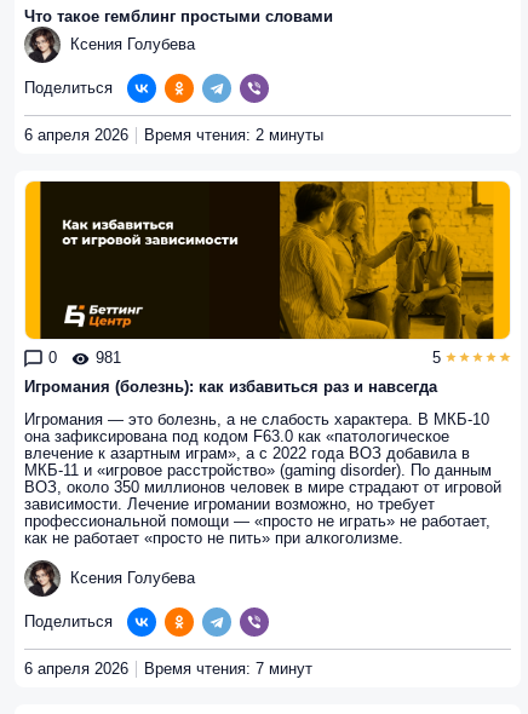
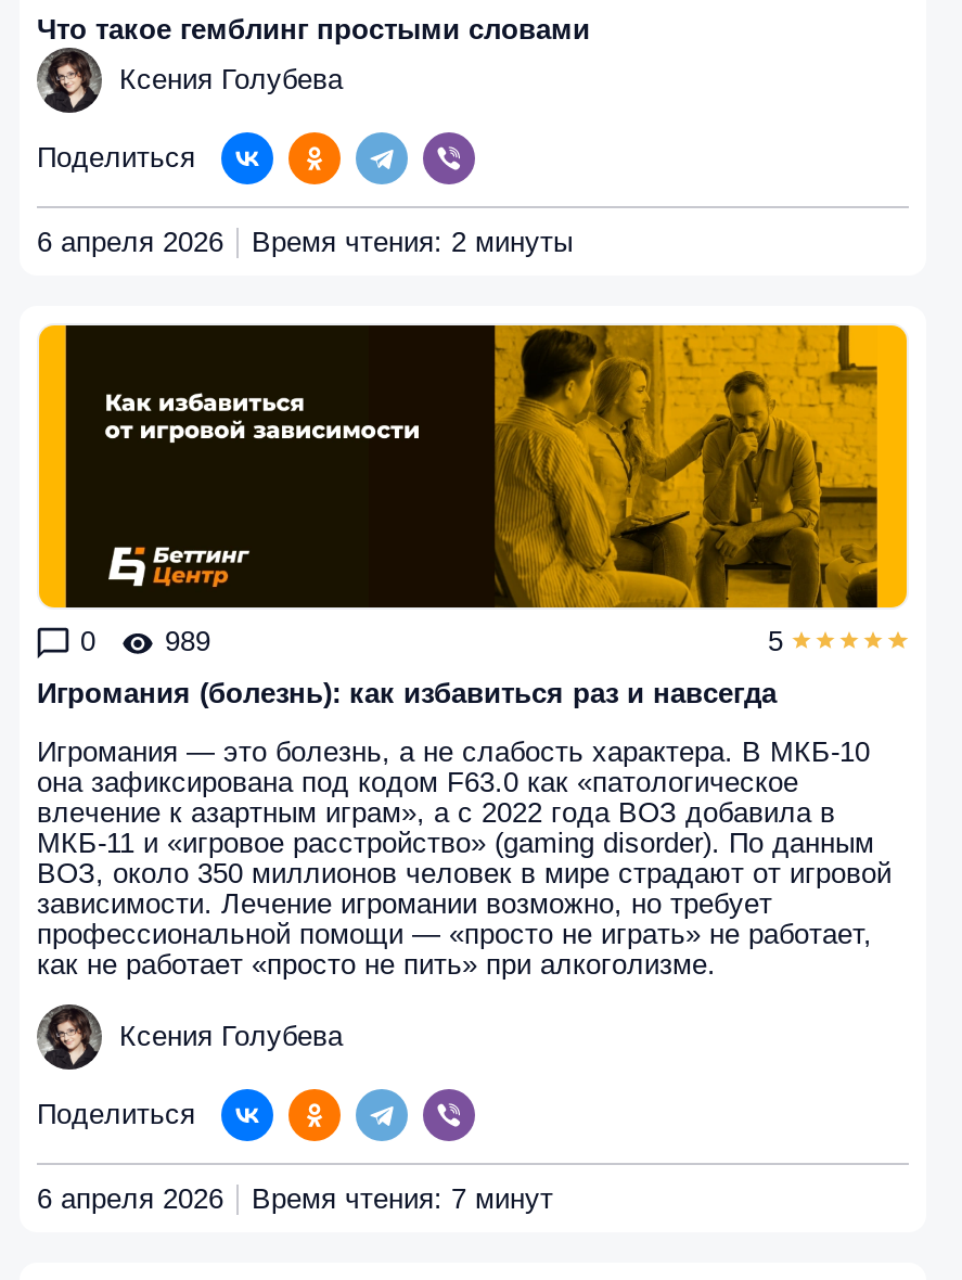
- 981
+ 989
